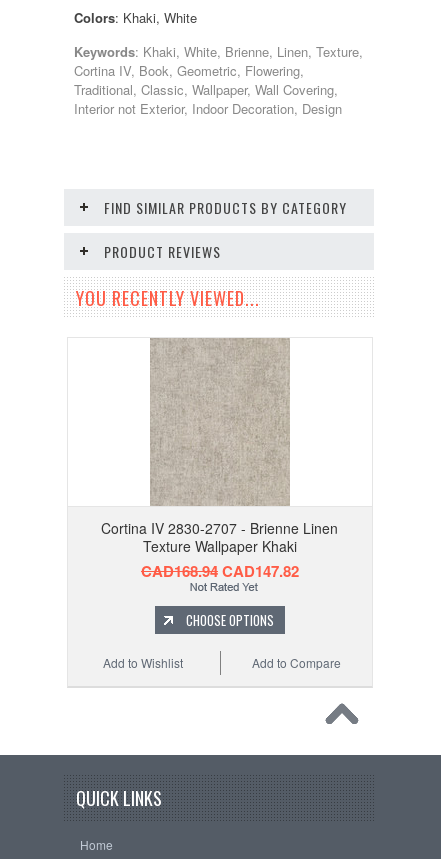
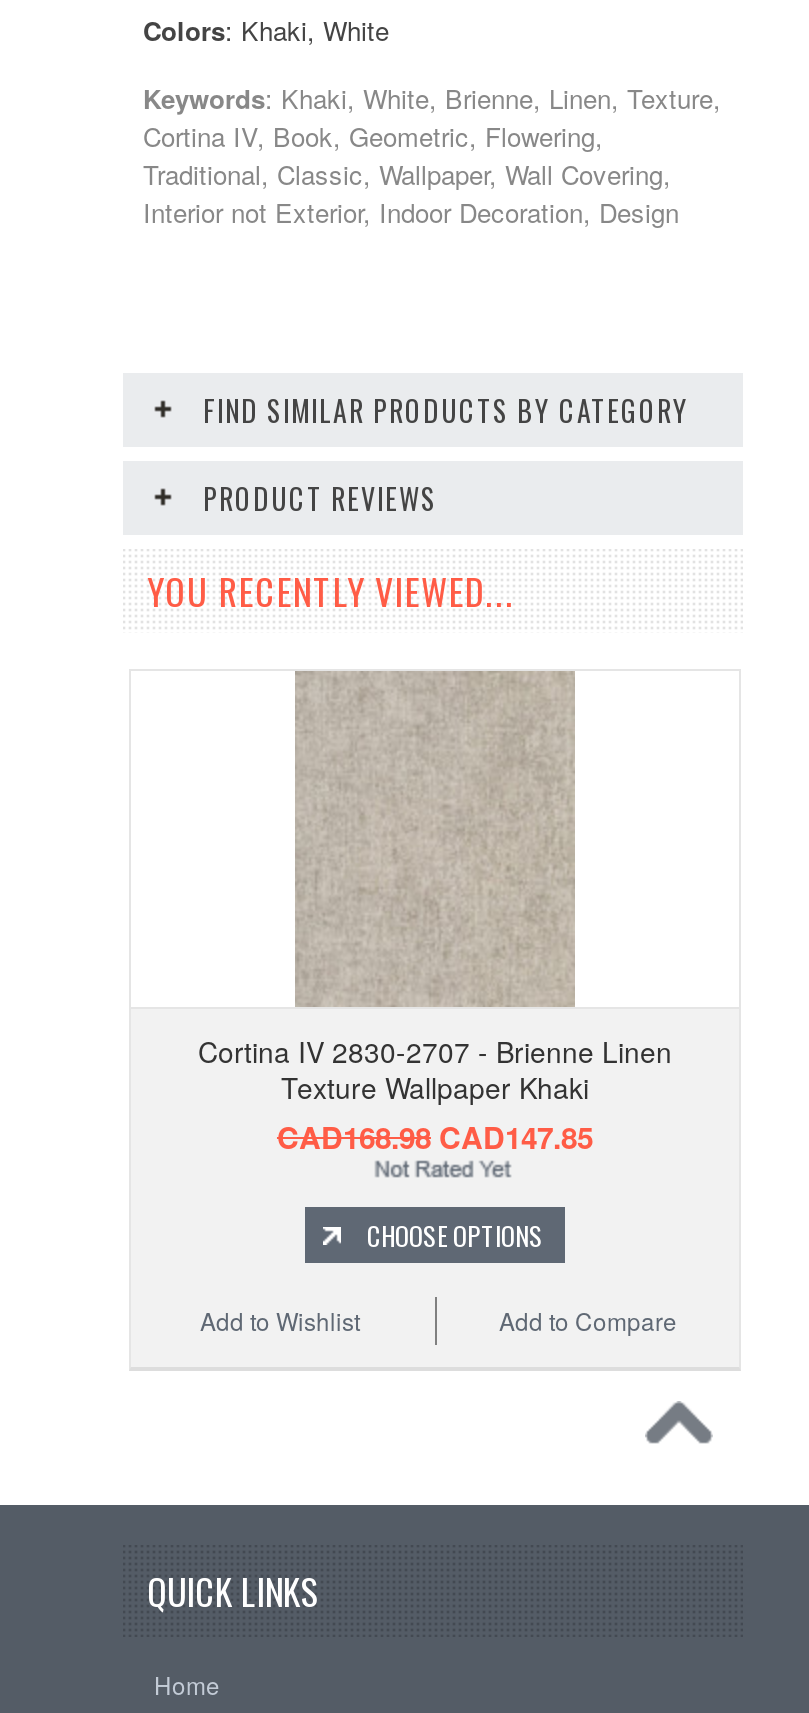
- CAD168.94 CAD147.82
+ CAD168.98 CAD147.85
